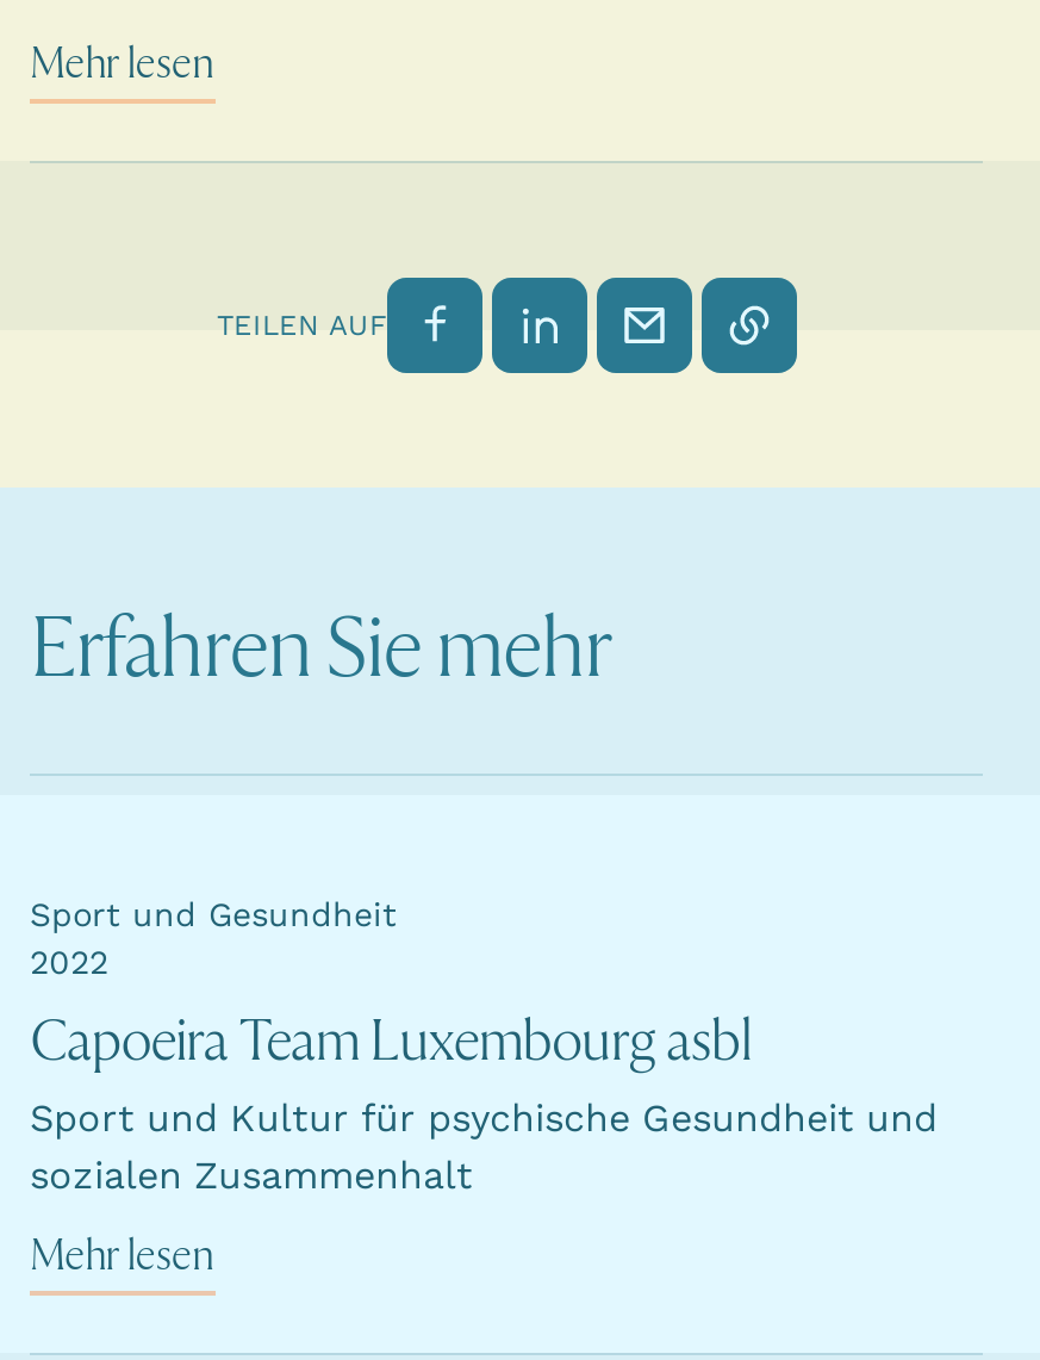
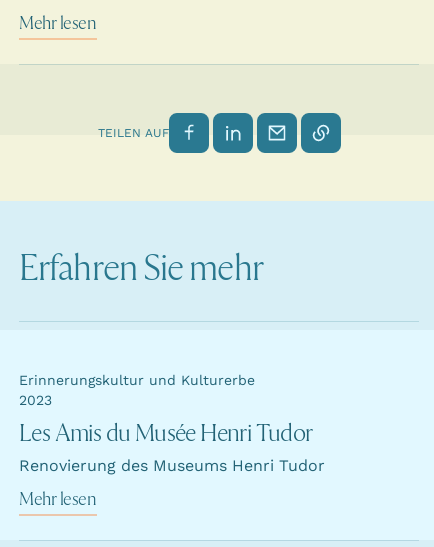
- Sport und Gesundheit
- 2022
+ Erinnerungskultur und Kulturerbe
+ 2023

- Capoeira Team Luxembourg asbl
- Sport und Kultur für psychische Gesundheit und
- sozialen Zusammenhalt
+ Les Amis du Musée Henri Tudor
+ Renovierung des Museums Henri Tudor
